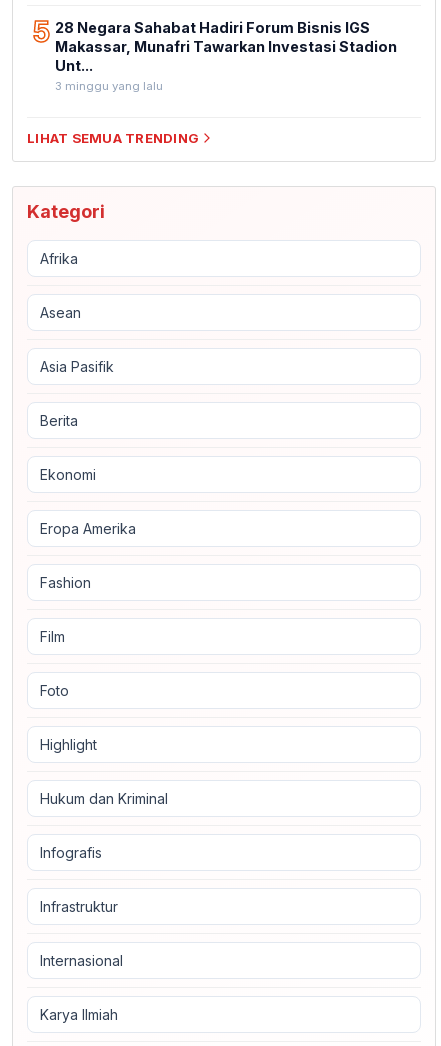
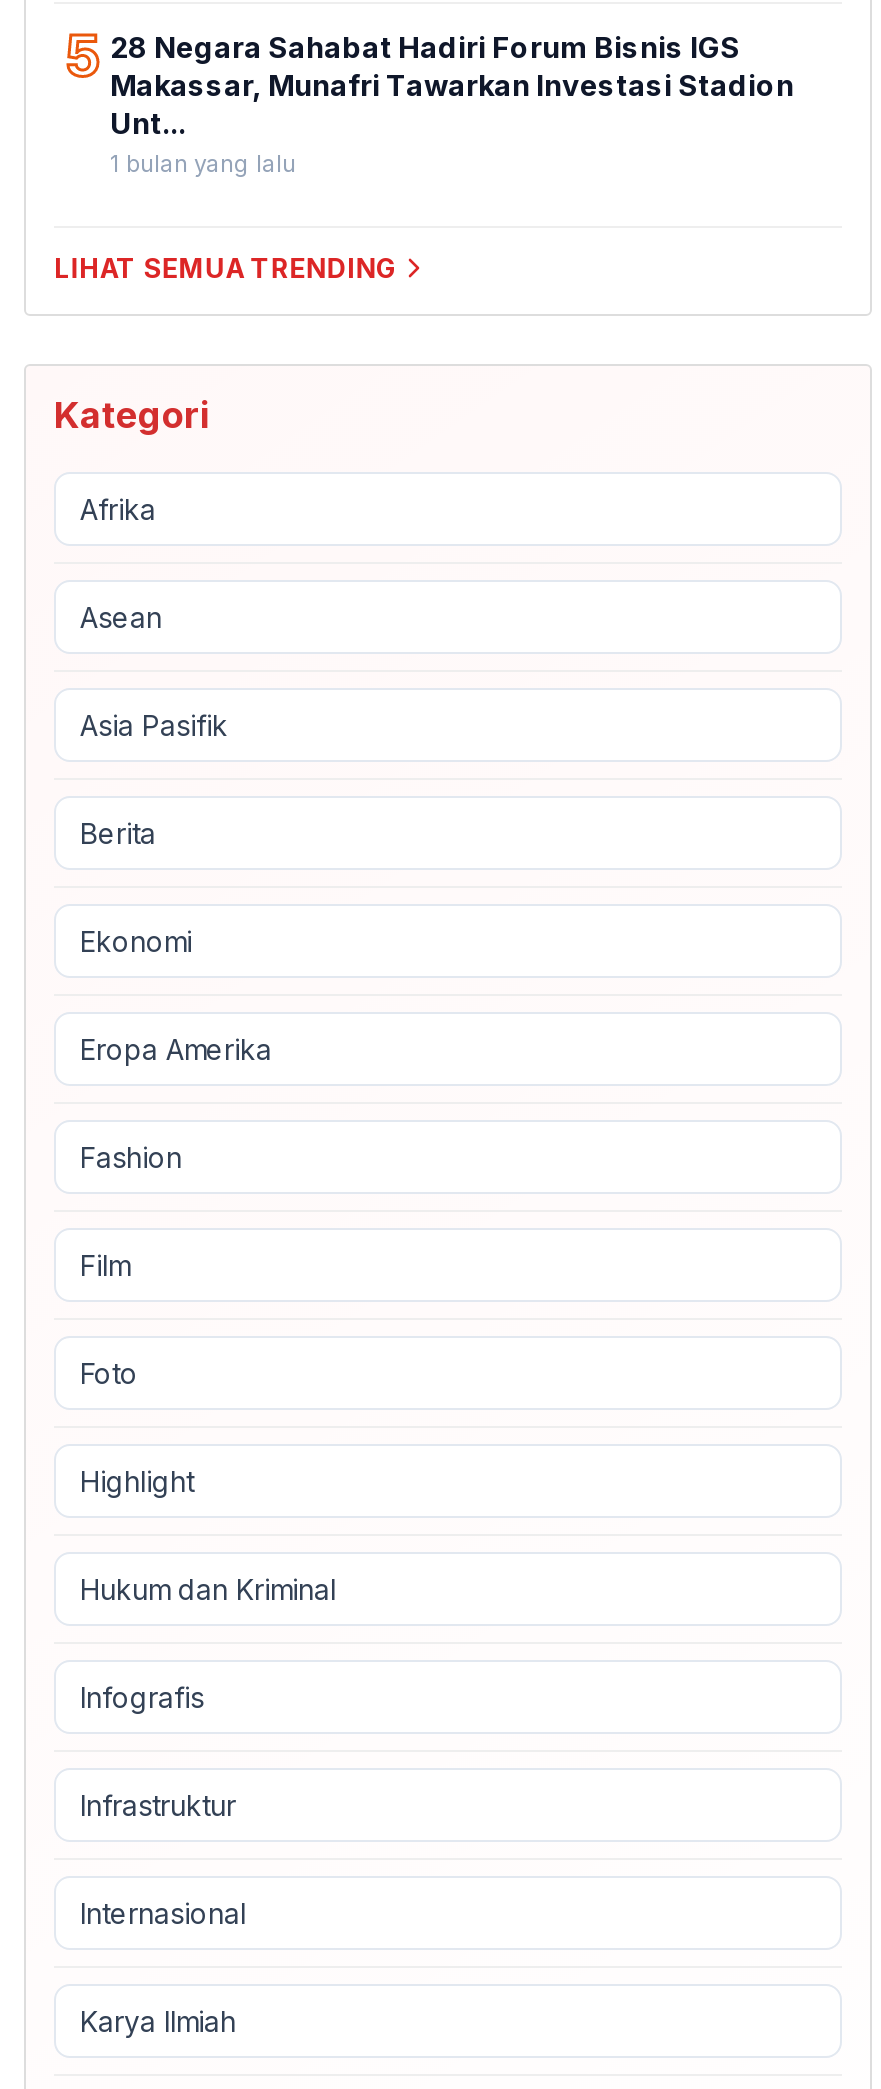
- 3 minggu yang lalu
+ 1 bulan yang lalu
